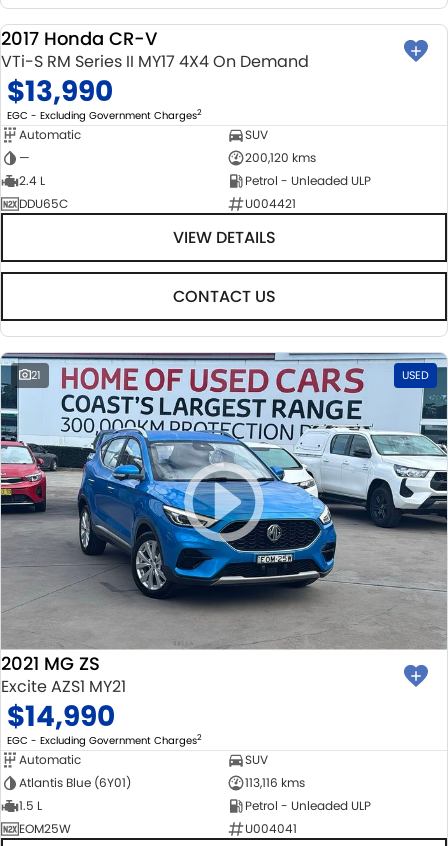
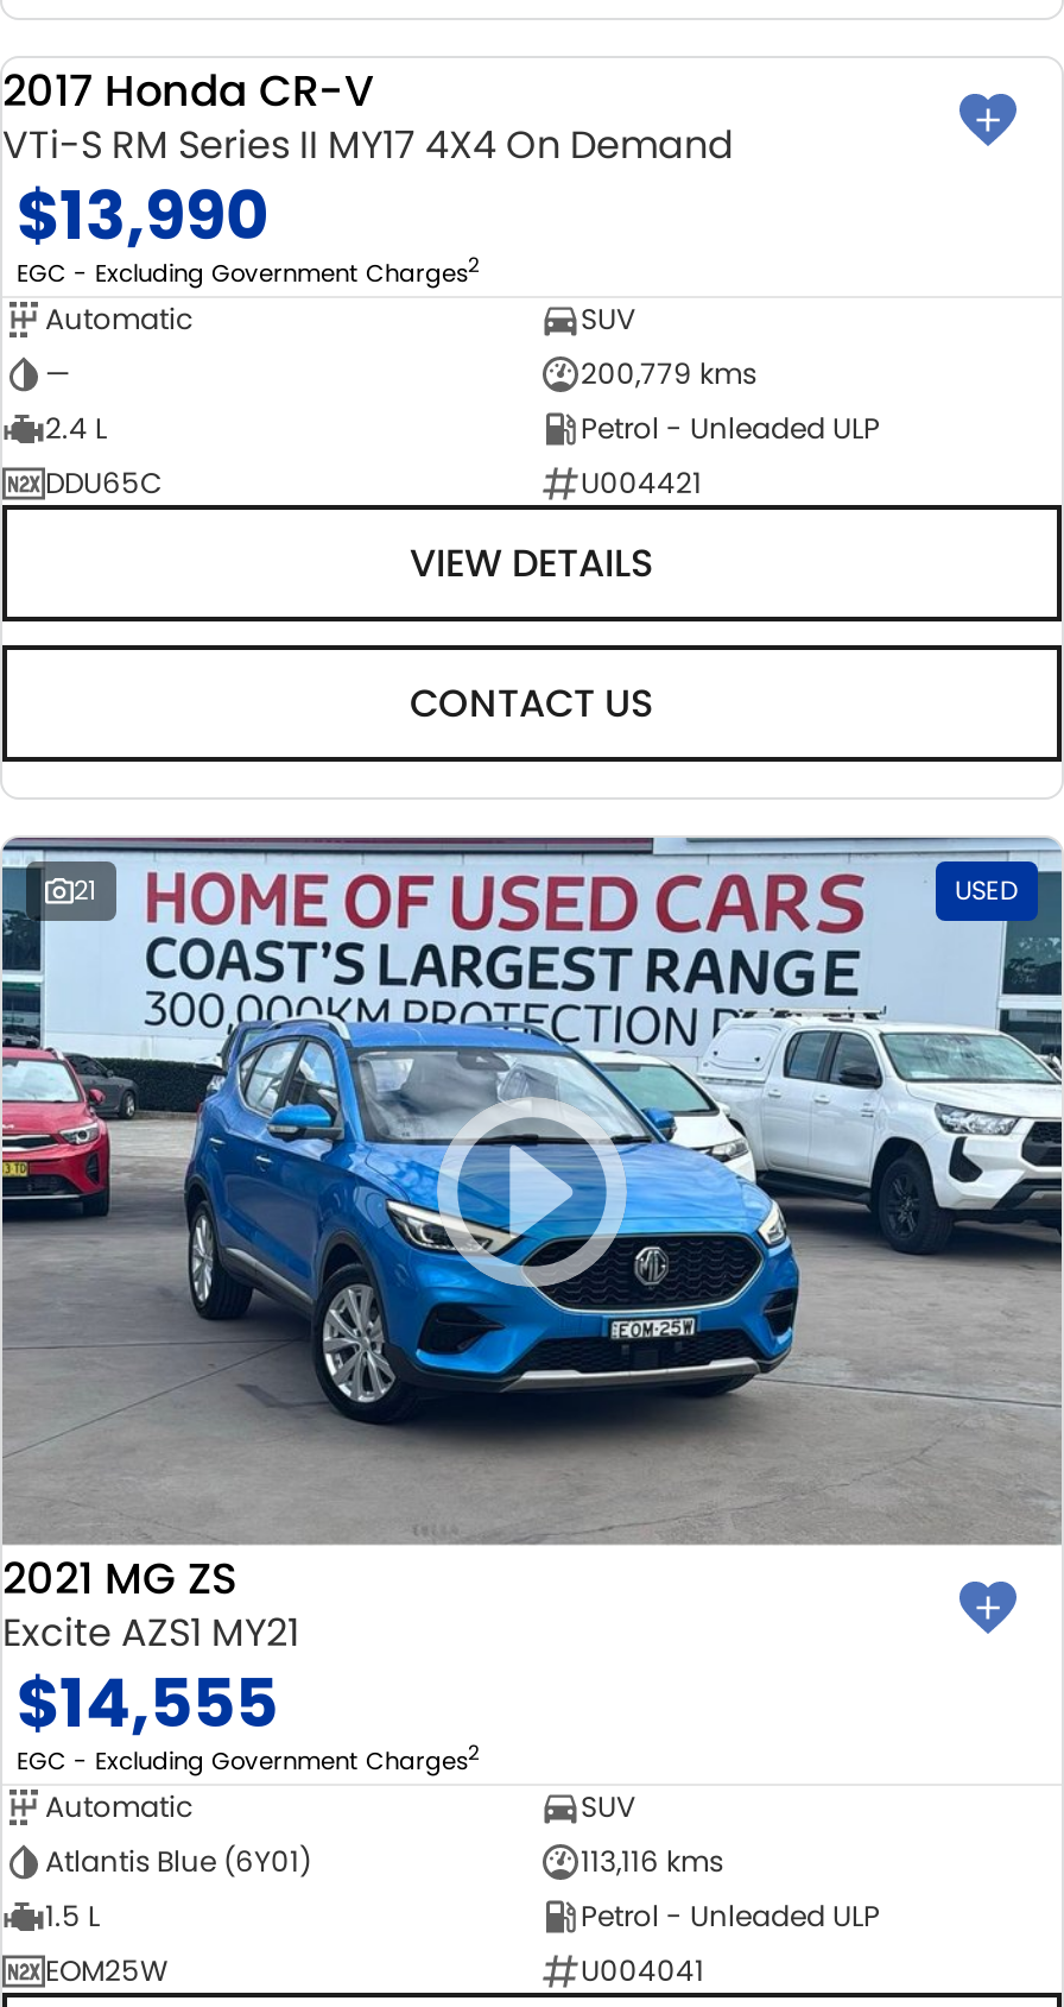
- 200,120 kms
+ 200,779 kms

- $14,990
+ $14,555
